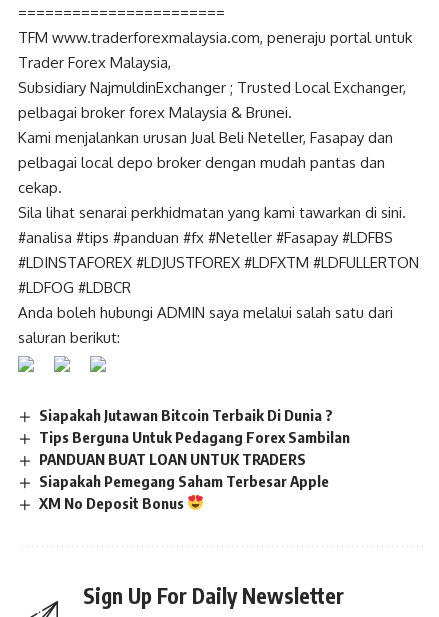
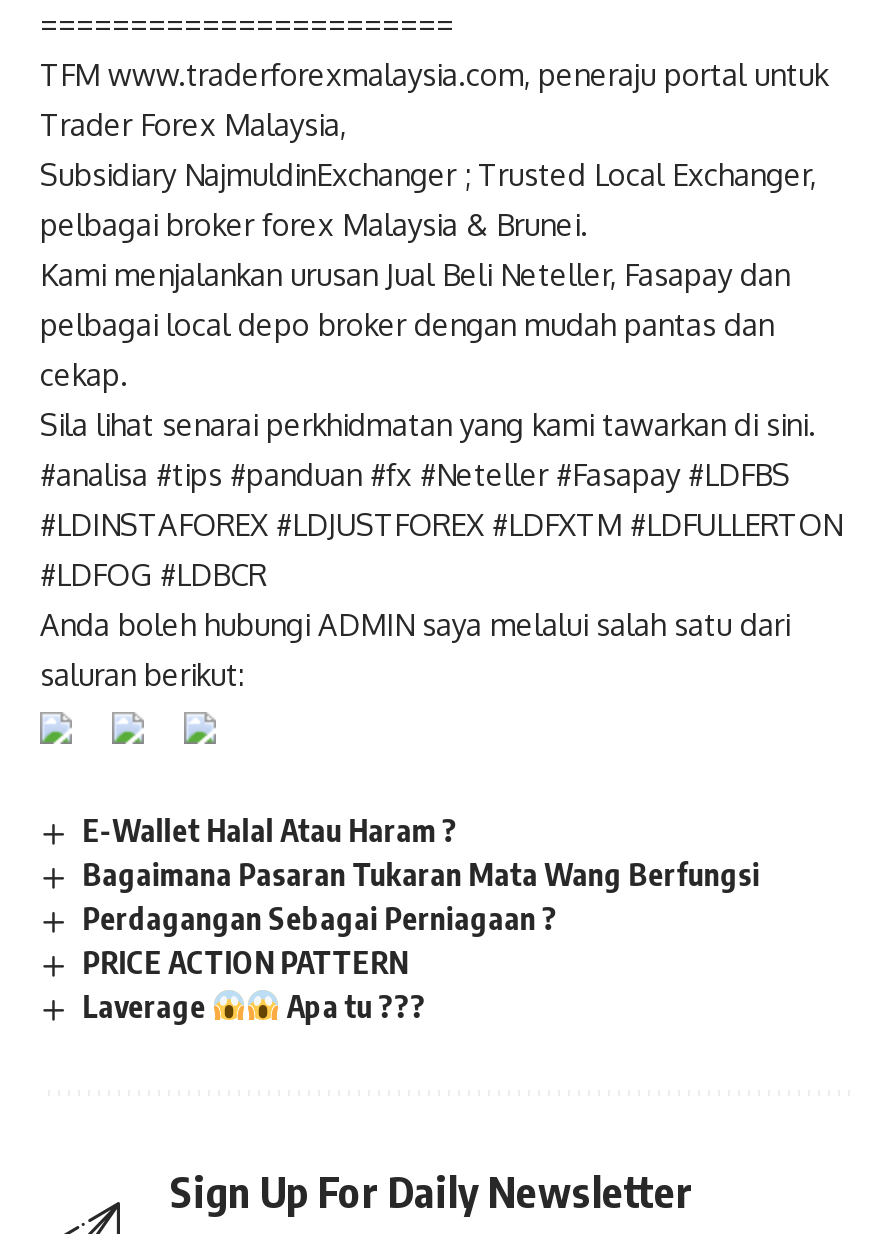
- Siapakah Jutawan Bitcoin Terbaik Di Dunia ?
- Tips Berguna Untuk Pedagang Forex Sambilan
- PANDUAN BUAT LOAN UNTUK TRADERS
- Siapakah Pemegang Saham Terbesar Apple
- XM No Deposit Bonus
+ E-Wallet Halal Atau Haram ?
+ Bagaimana Pasaran Tukaran Mata Wang Berfungsi
+ Perdagangan Sebagai Perniagaan ?
+ PRICE ACTION PATTERN
+ Laverage
+ Apa tu ???
